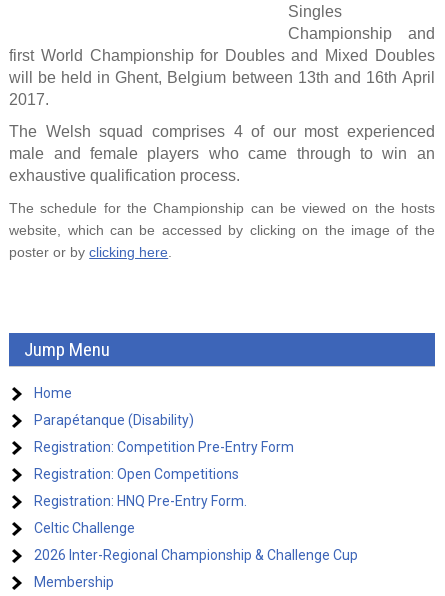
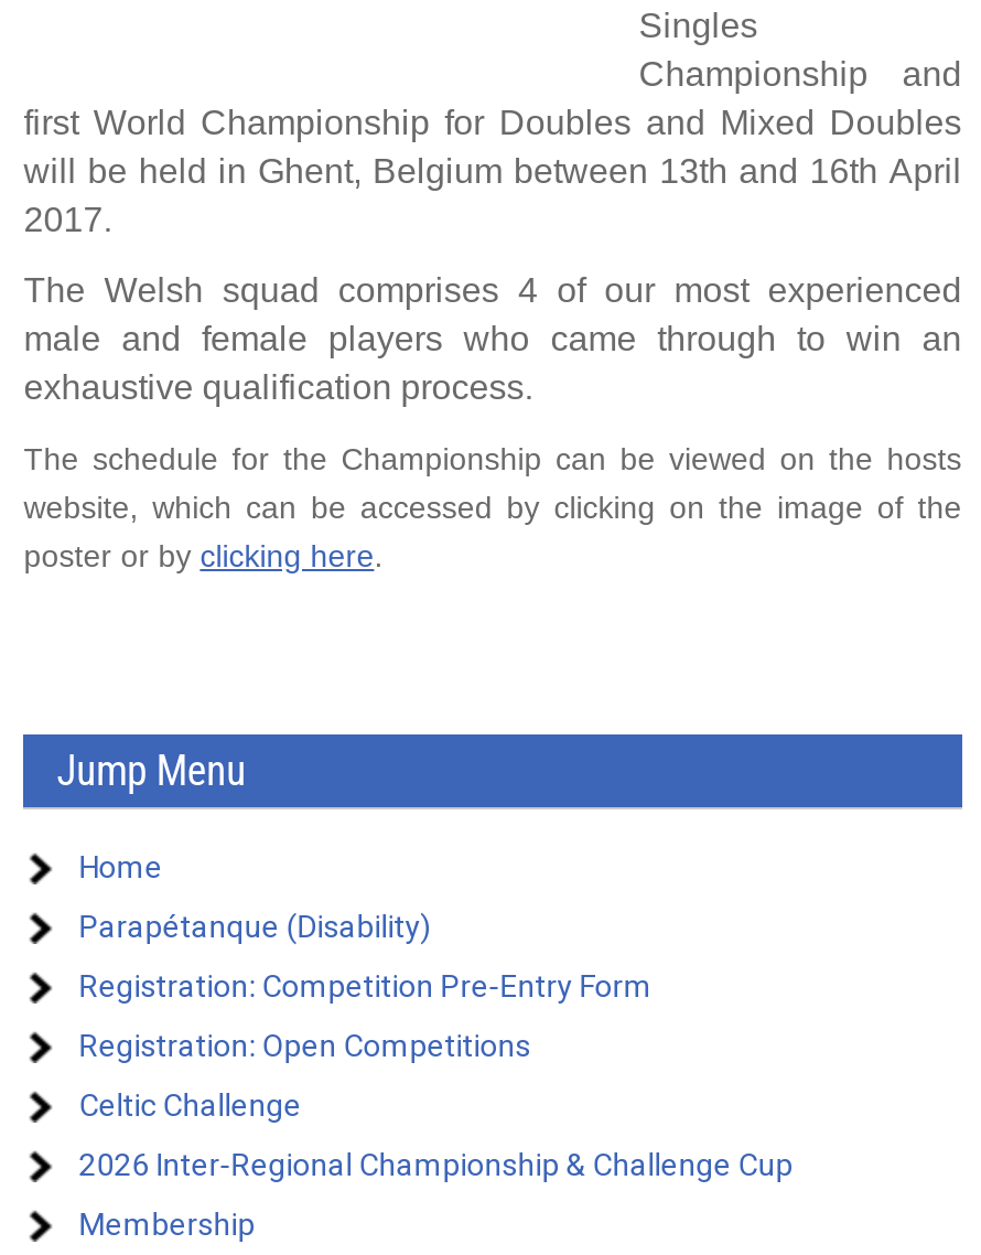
- Registration: HNQ Pre-Entry Form.
